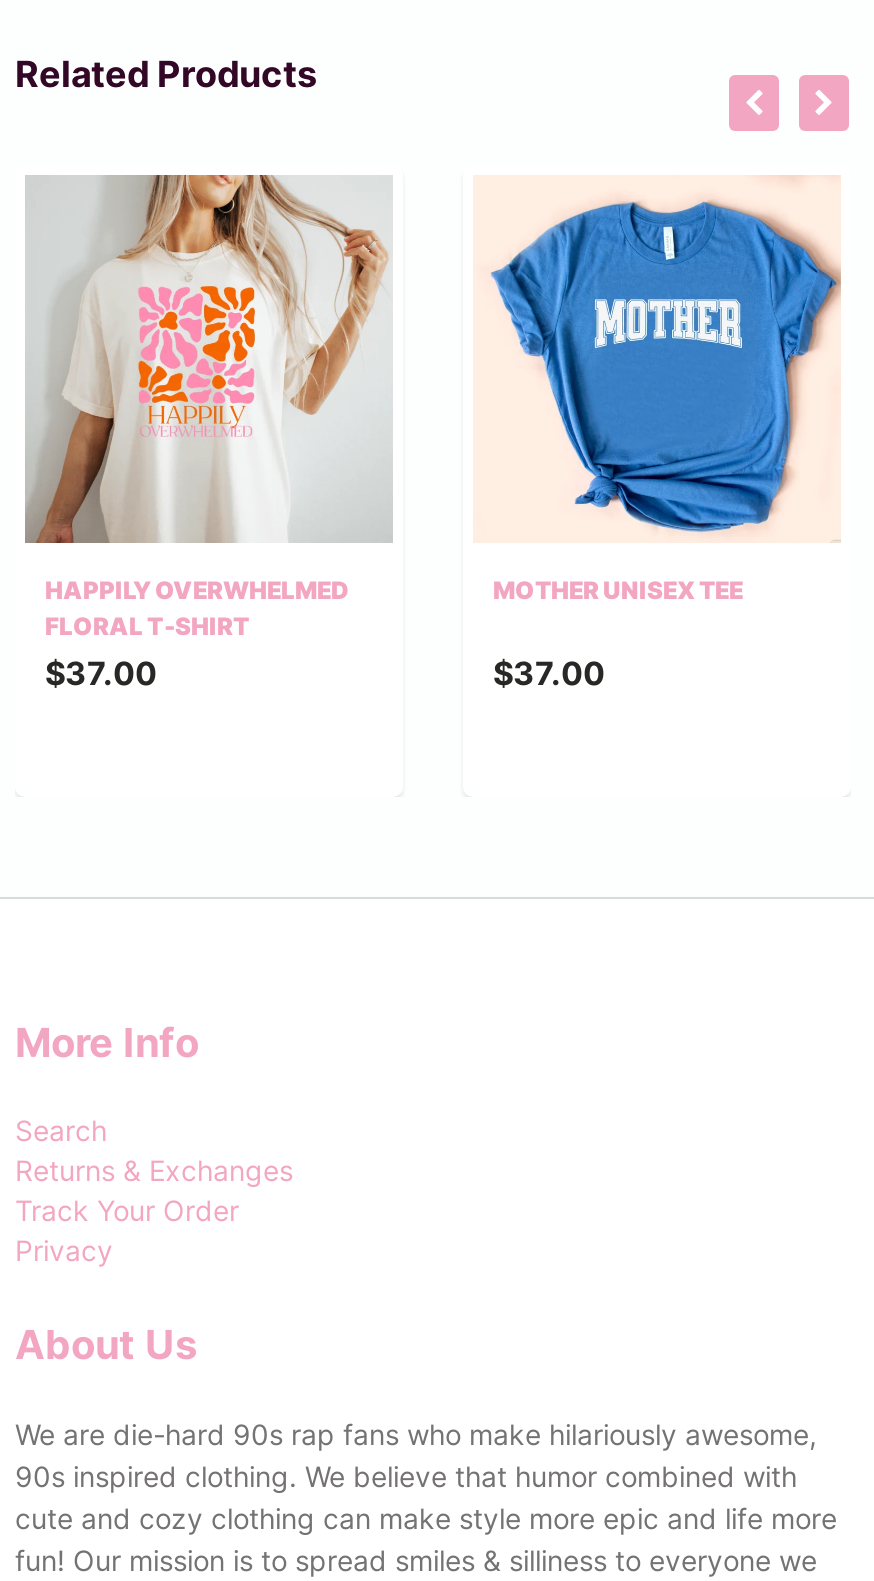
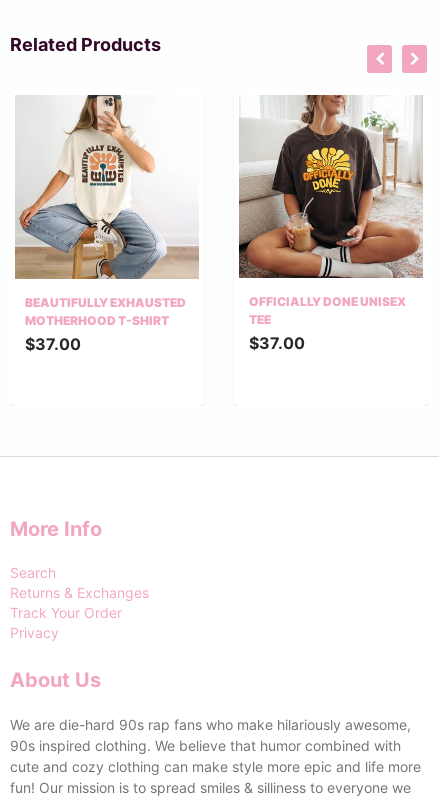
- [image]
- HAPPILY OVERWHELMED
- FLORAL T‑SHIRT
+ [image]
+ BEAUTIFULLY EXHAUSTED
+ MOTHERHOOD T-SHIRT

- [image]
- MOTHER UNISEX TEE
+ [image]
+ OFFICIALLY DONE UNISEX
+ TEE
